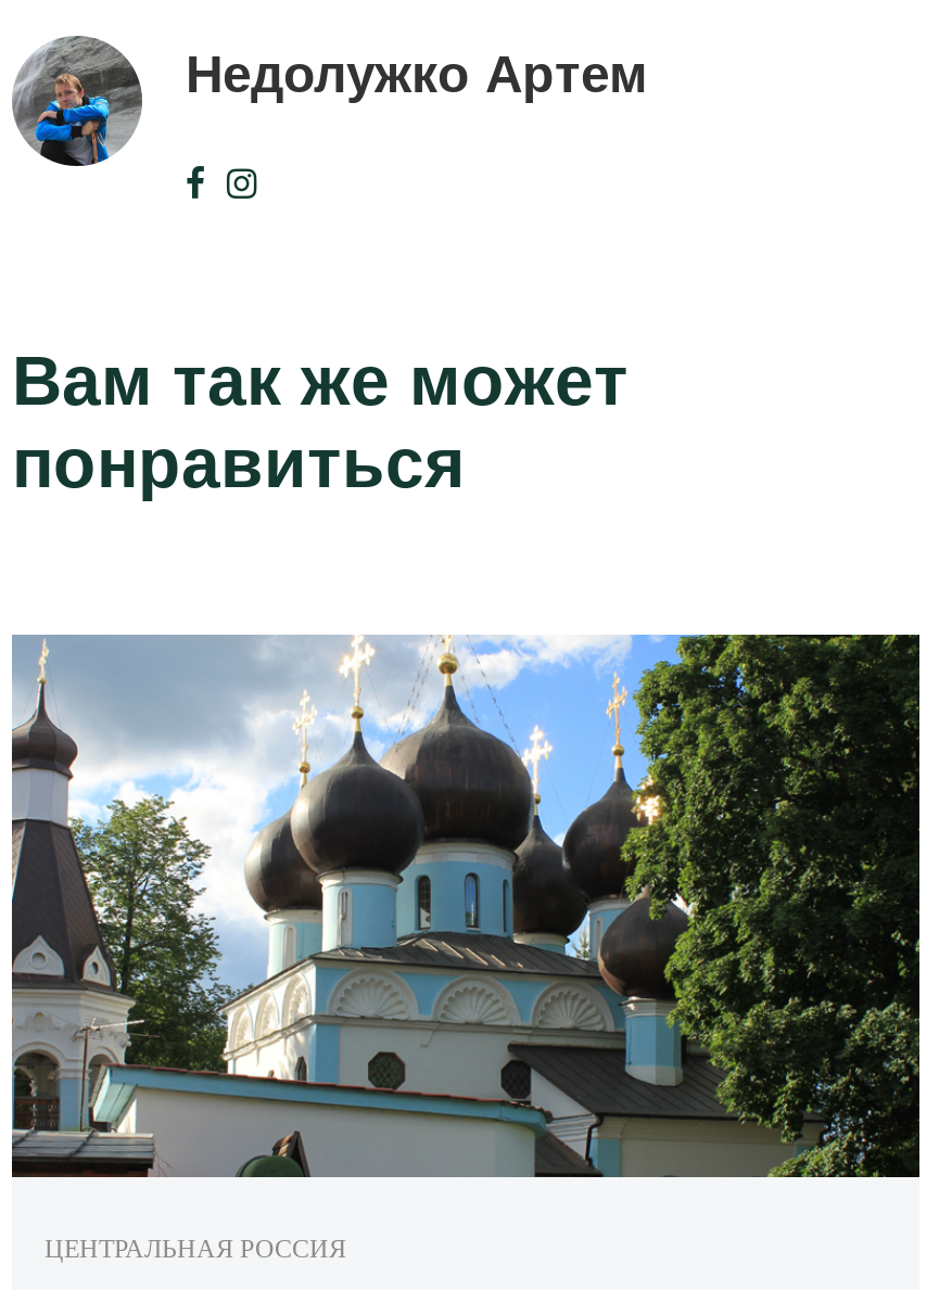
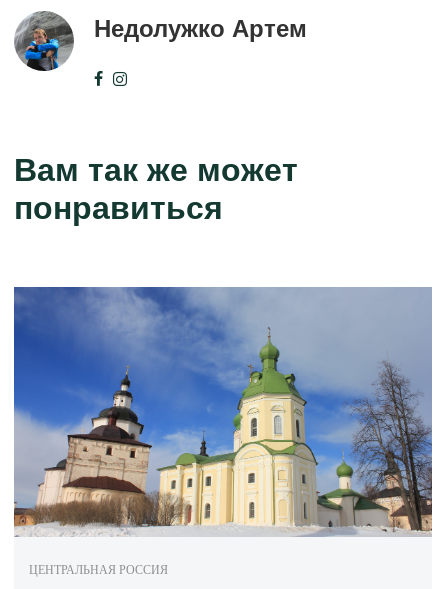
- [image]
+ [image]
